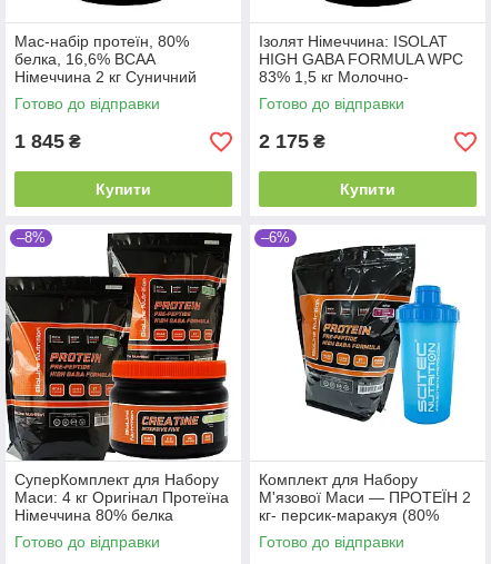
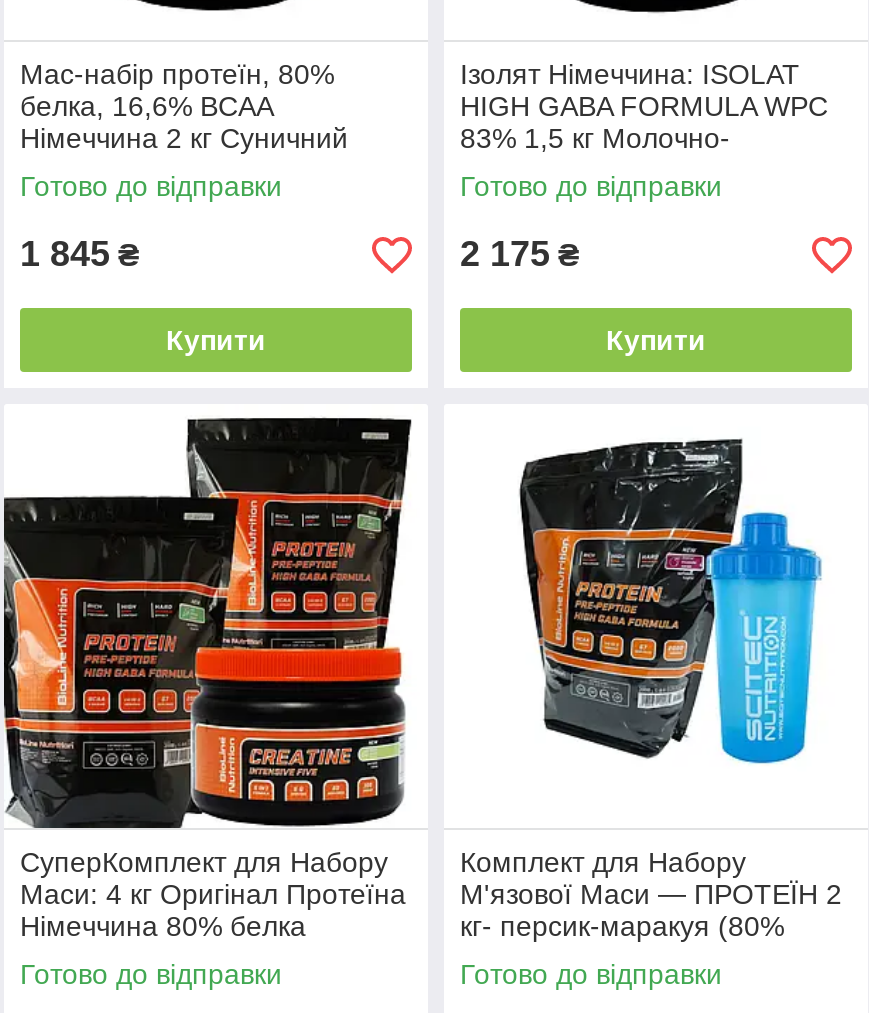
- –8%

- –6%
